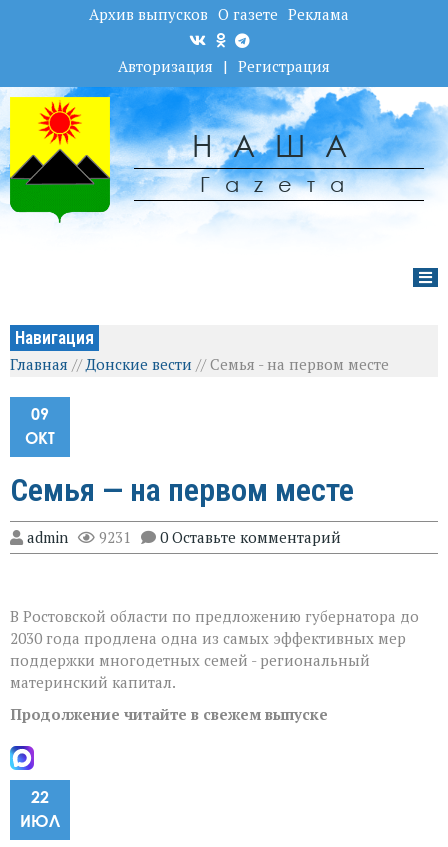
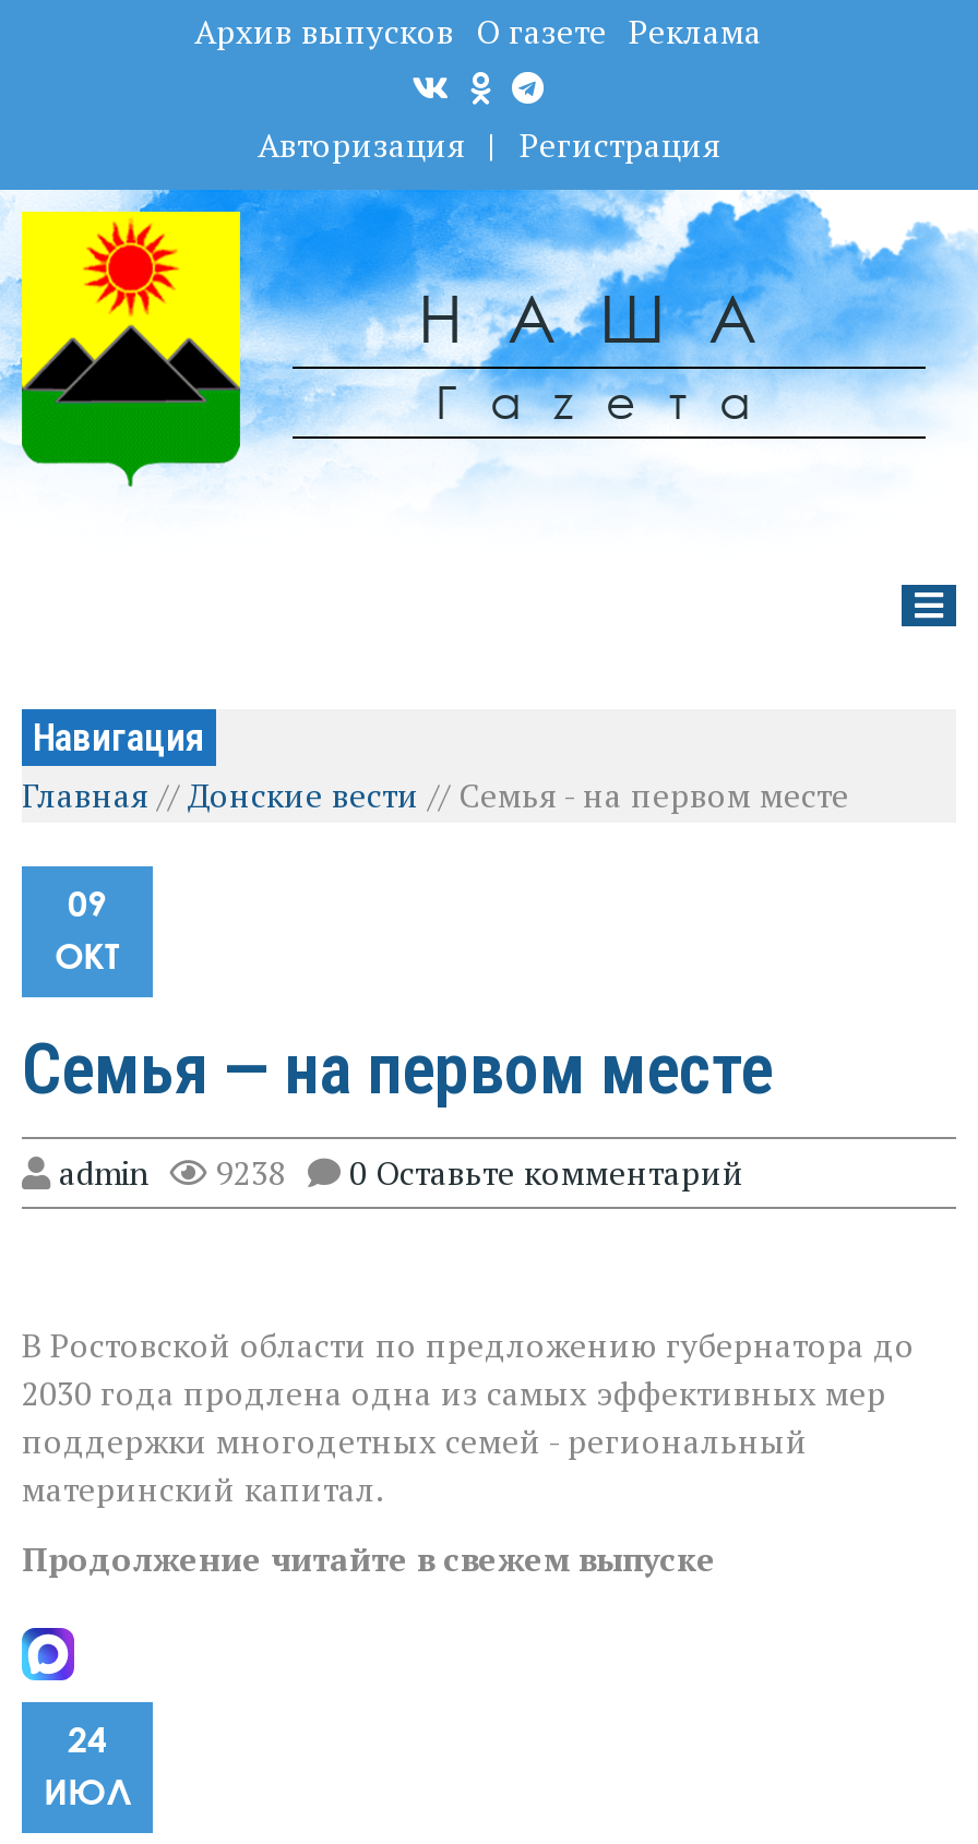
- admin 9231 0 Оставьте комментарий
+ admin 9238 0 Оставьте комментарий

- 22
+ 24
